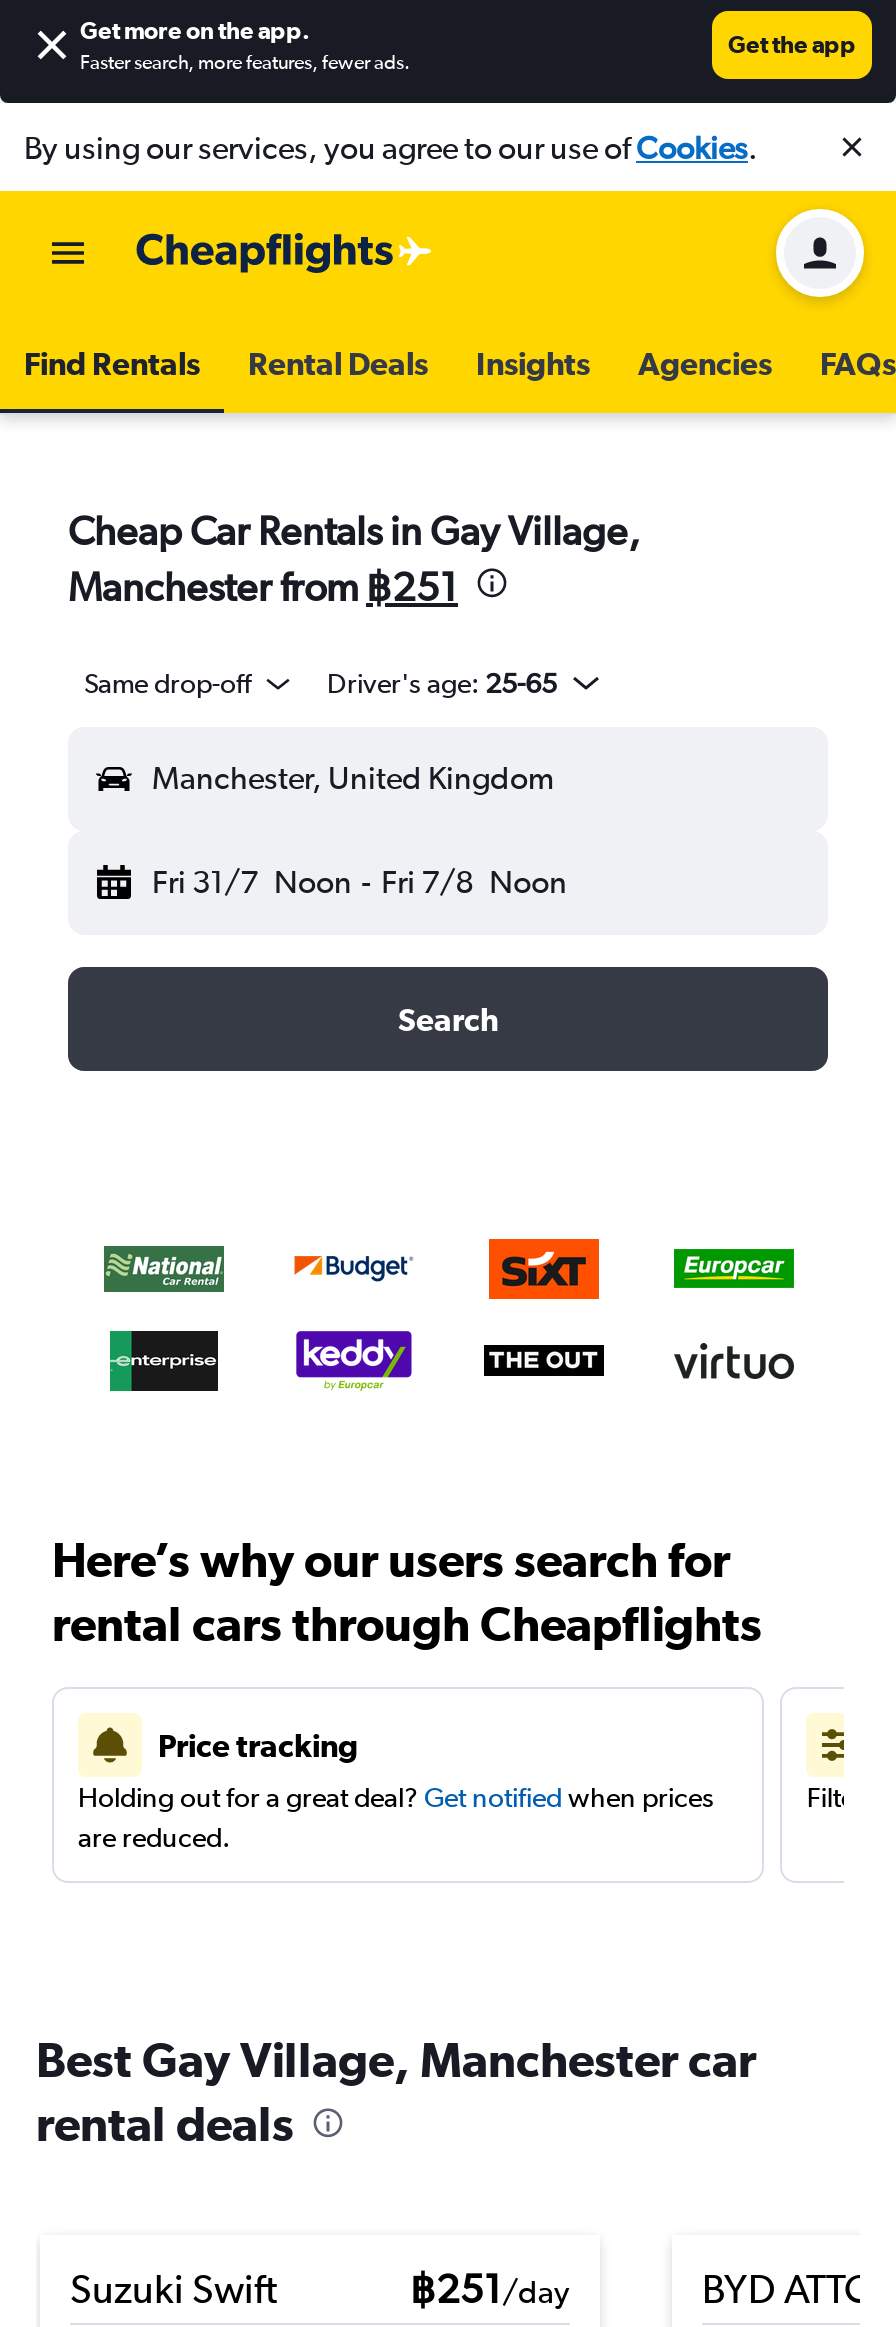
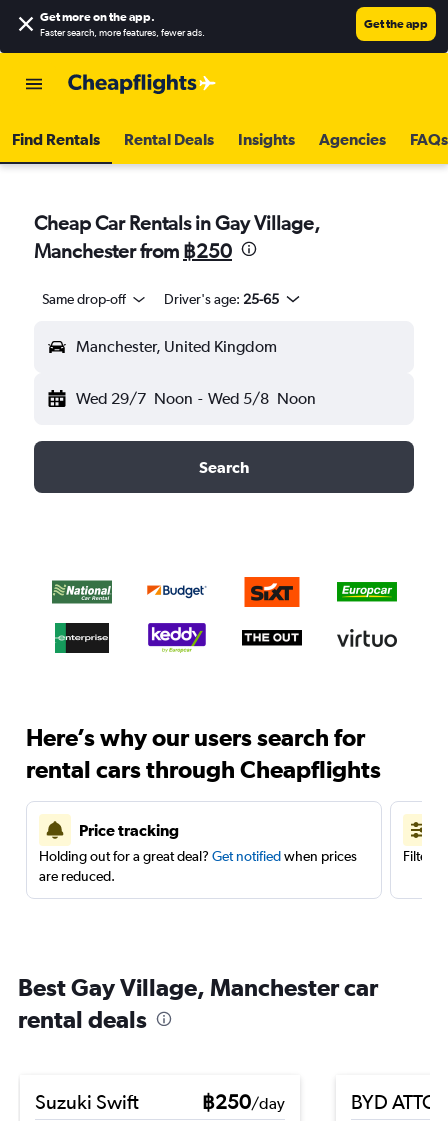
- By using our services, you agree to our use ofCookies.

- [image]

- Manchester from฿251
+ Manchester from฿250

- Fri 31/7 Noon - Fri 7/8 Noon
+ Wed 29/7 Noon - Wed 5/8 Noon

- ฿251 /day
+ ฿250 /day
